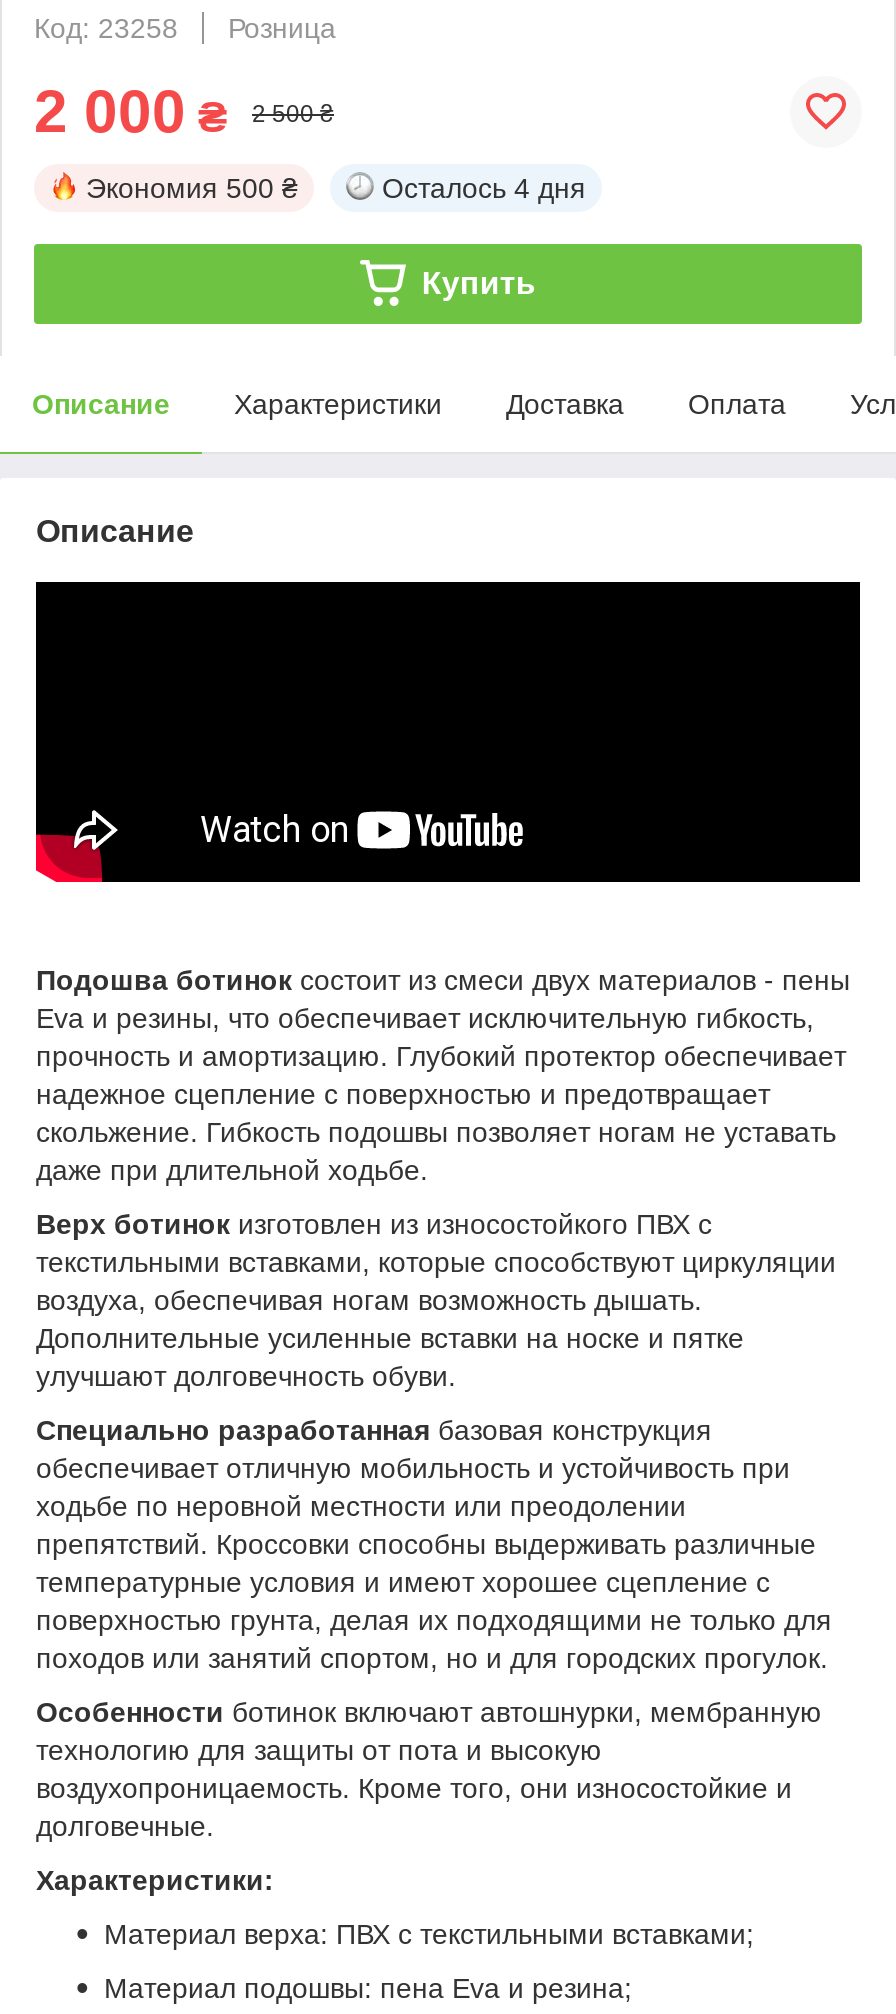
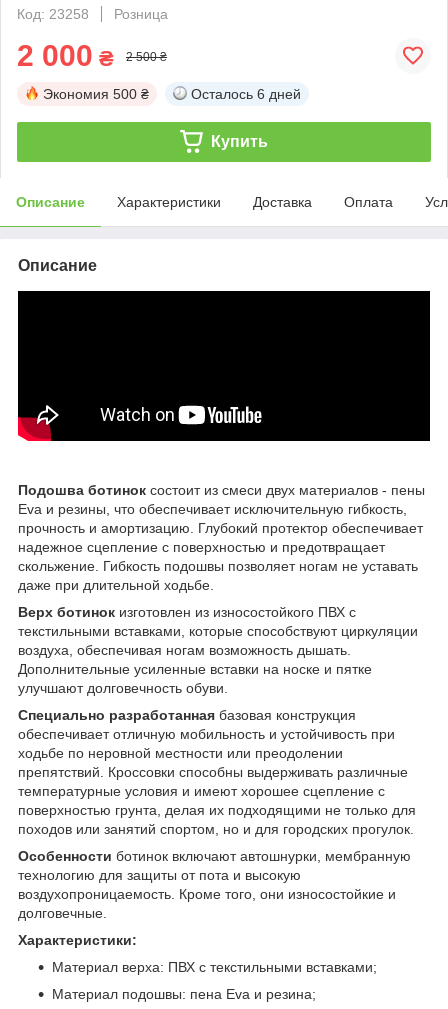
- Осталось 4 дня
+ Осталось 6 дней
